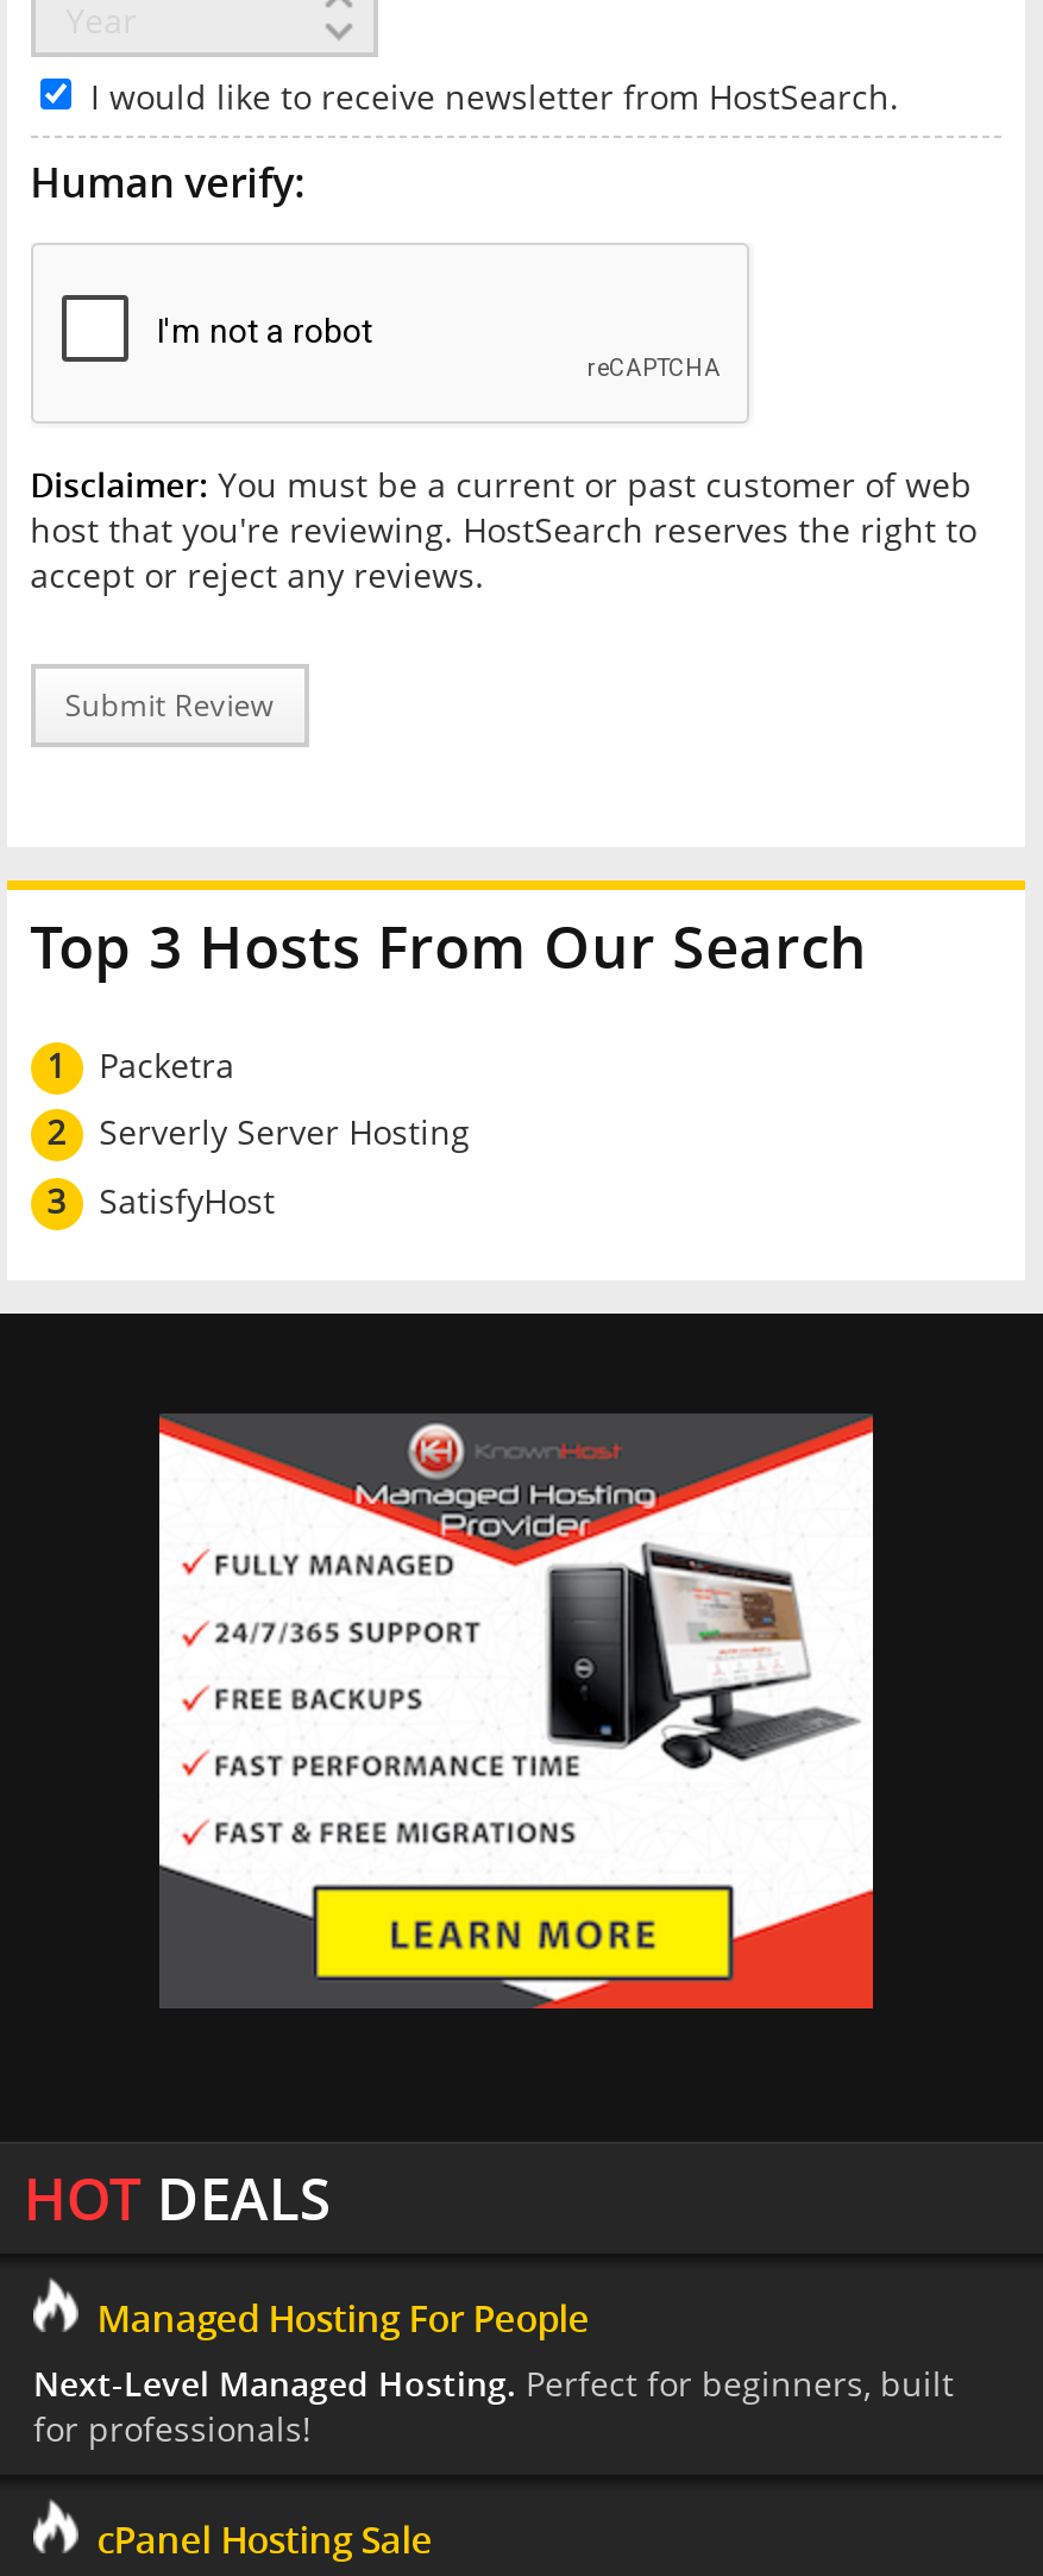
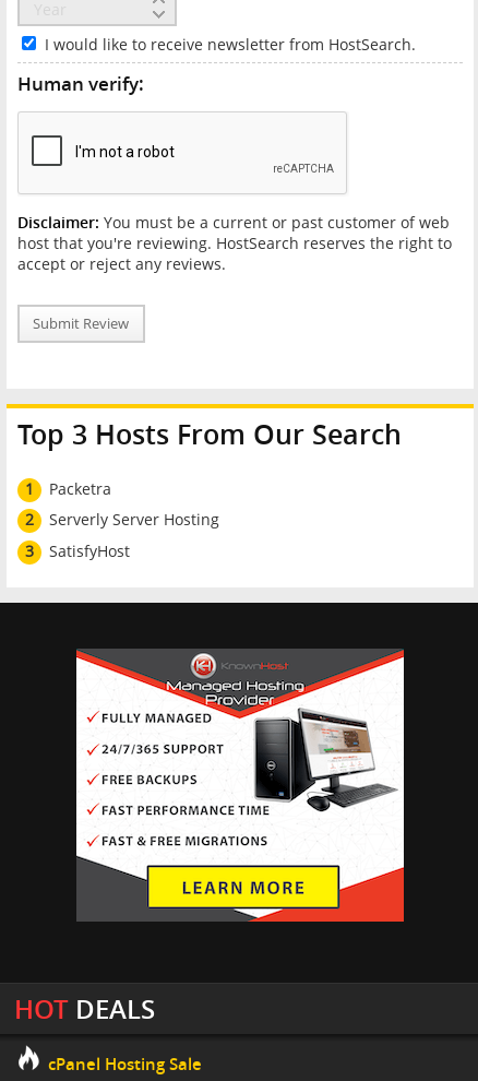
- Managed Hosting For People
- Next-Level Managed Hosting. Perfect for beginners, built
- for professionals!
